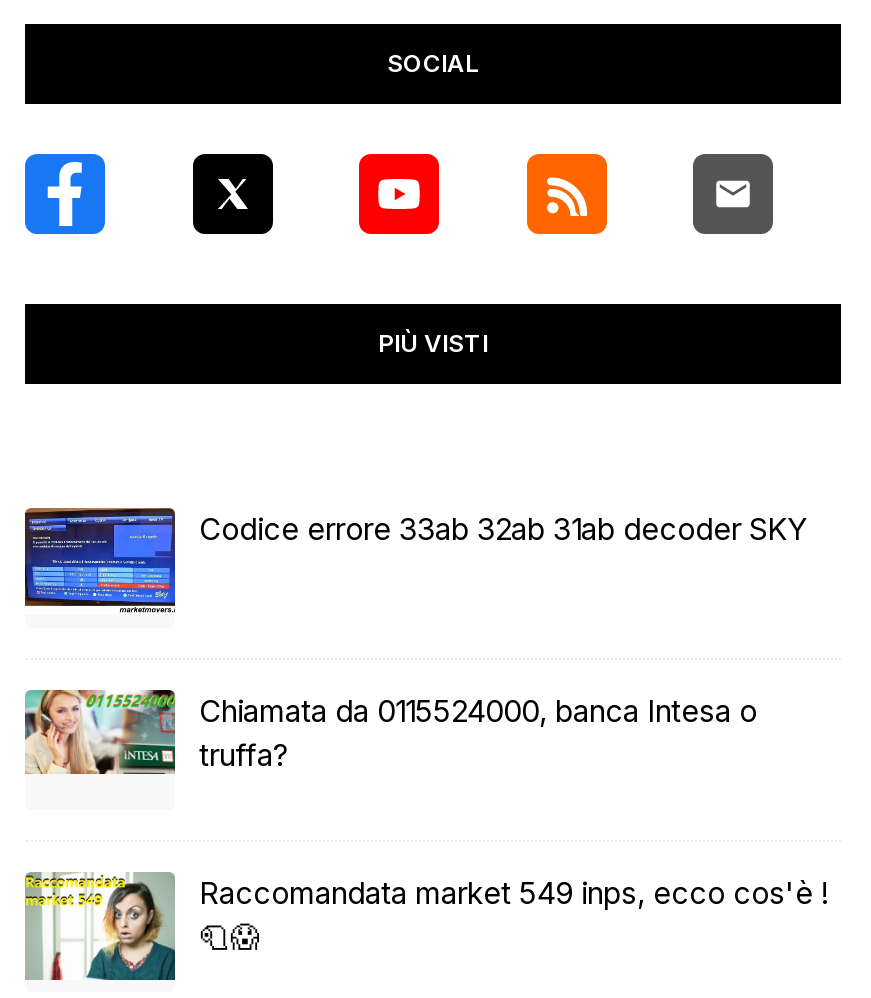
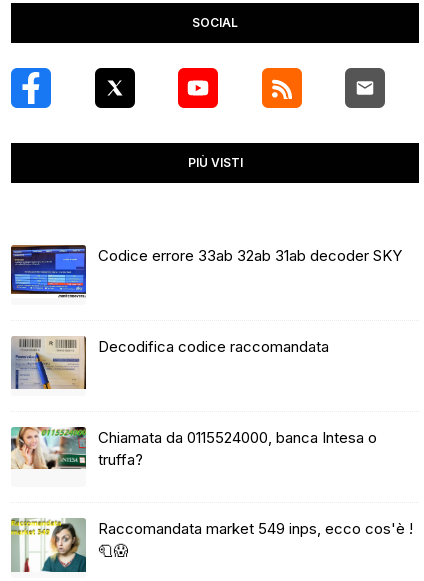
+ [image]
+ Decodifica codice raccomandata
